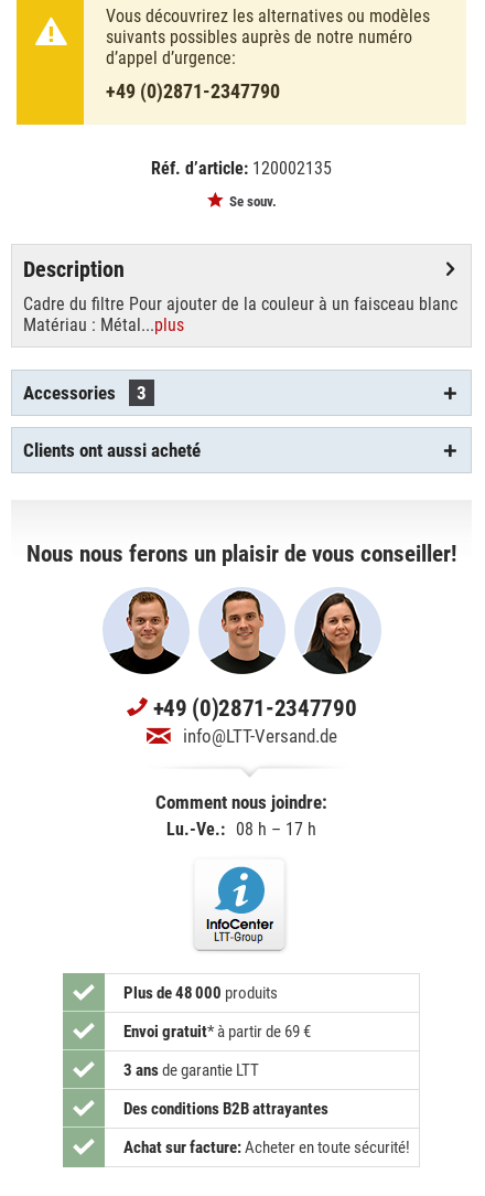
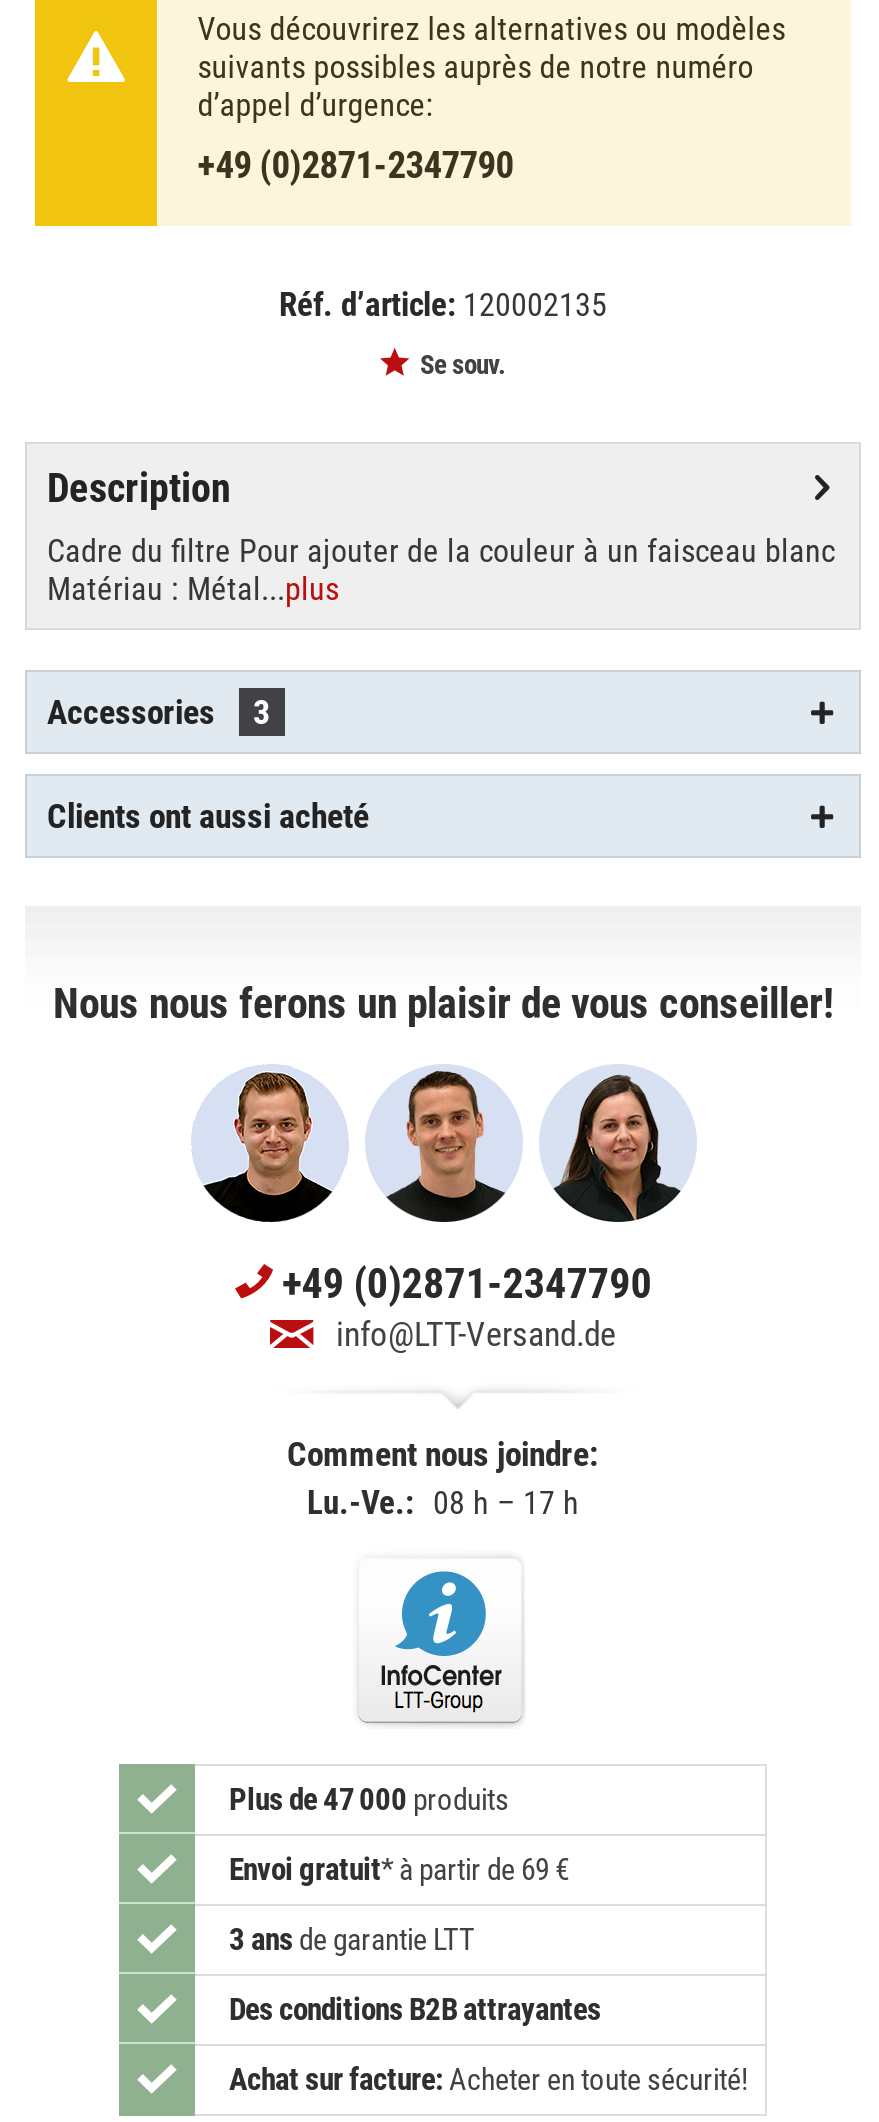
- Plus de 48 000 produits
+ Plus de 47 000 produits
